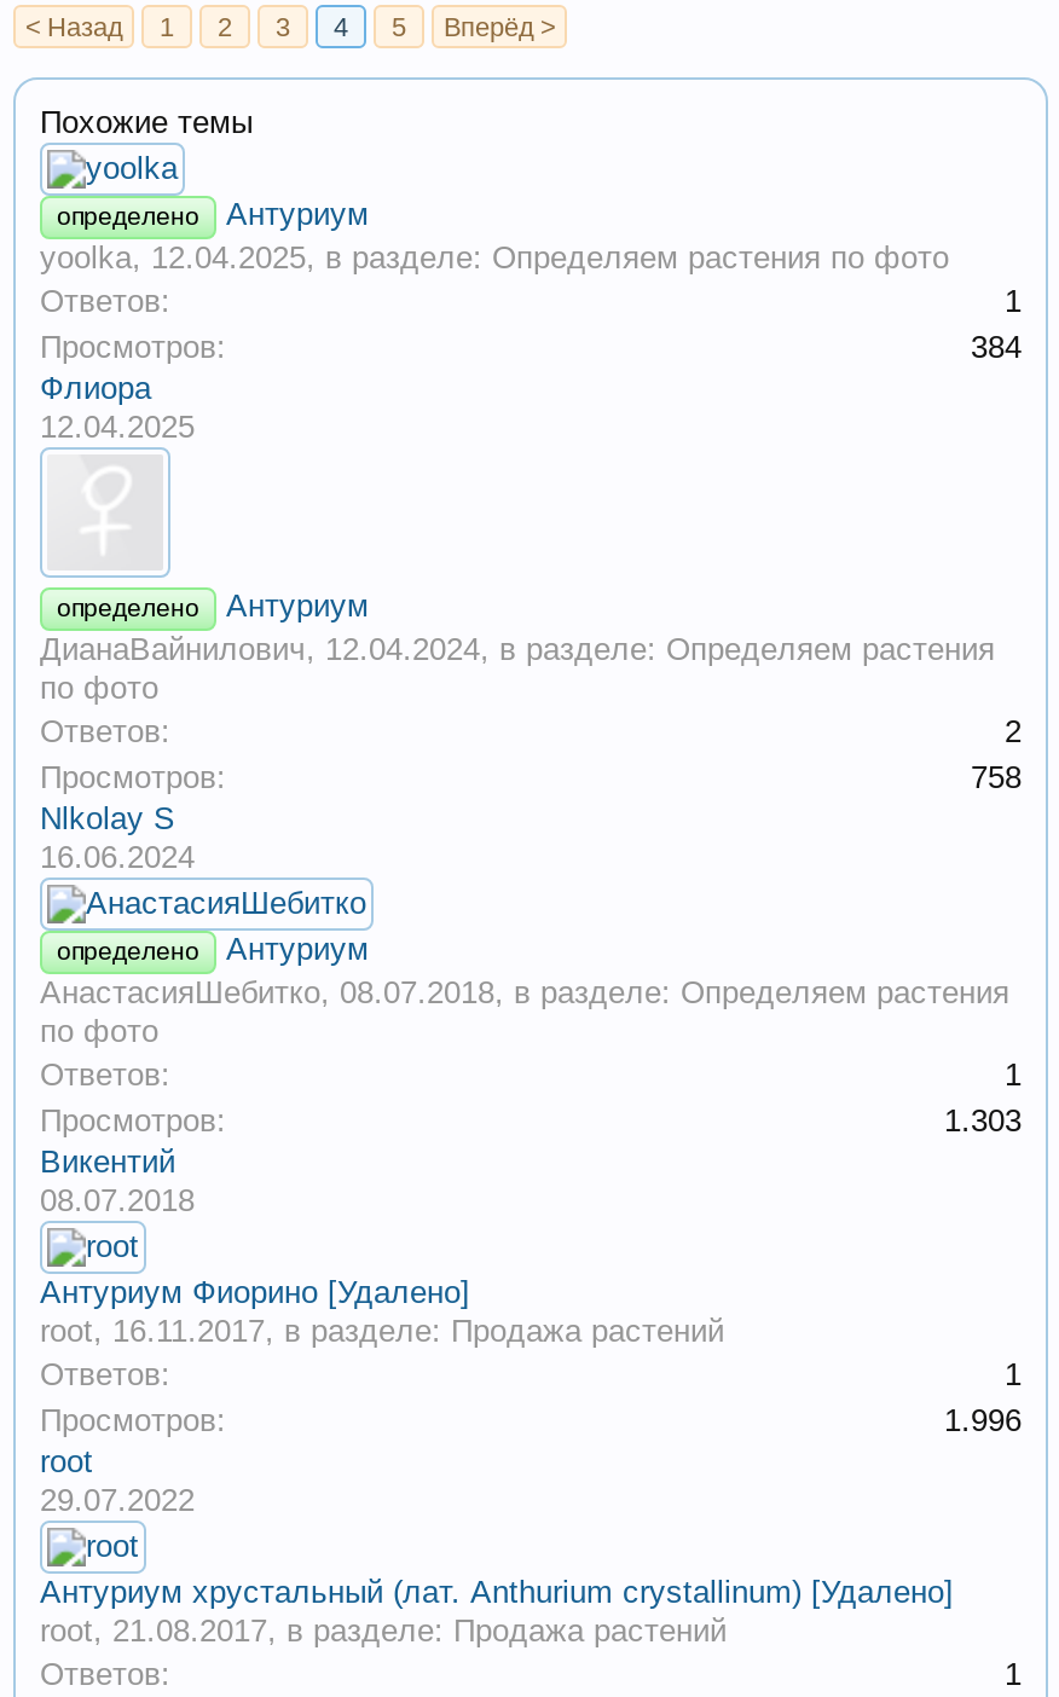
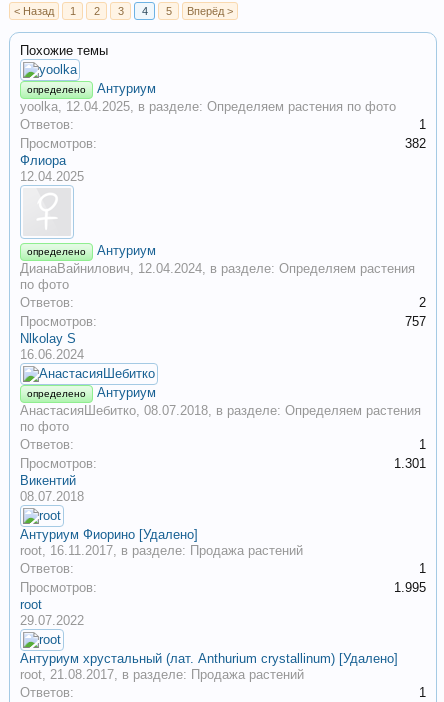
- 384
+ 382

- 758
+ 757

- 1.303
+ 1.301

- 1.996
+ 1.995
